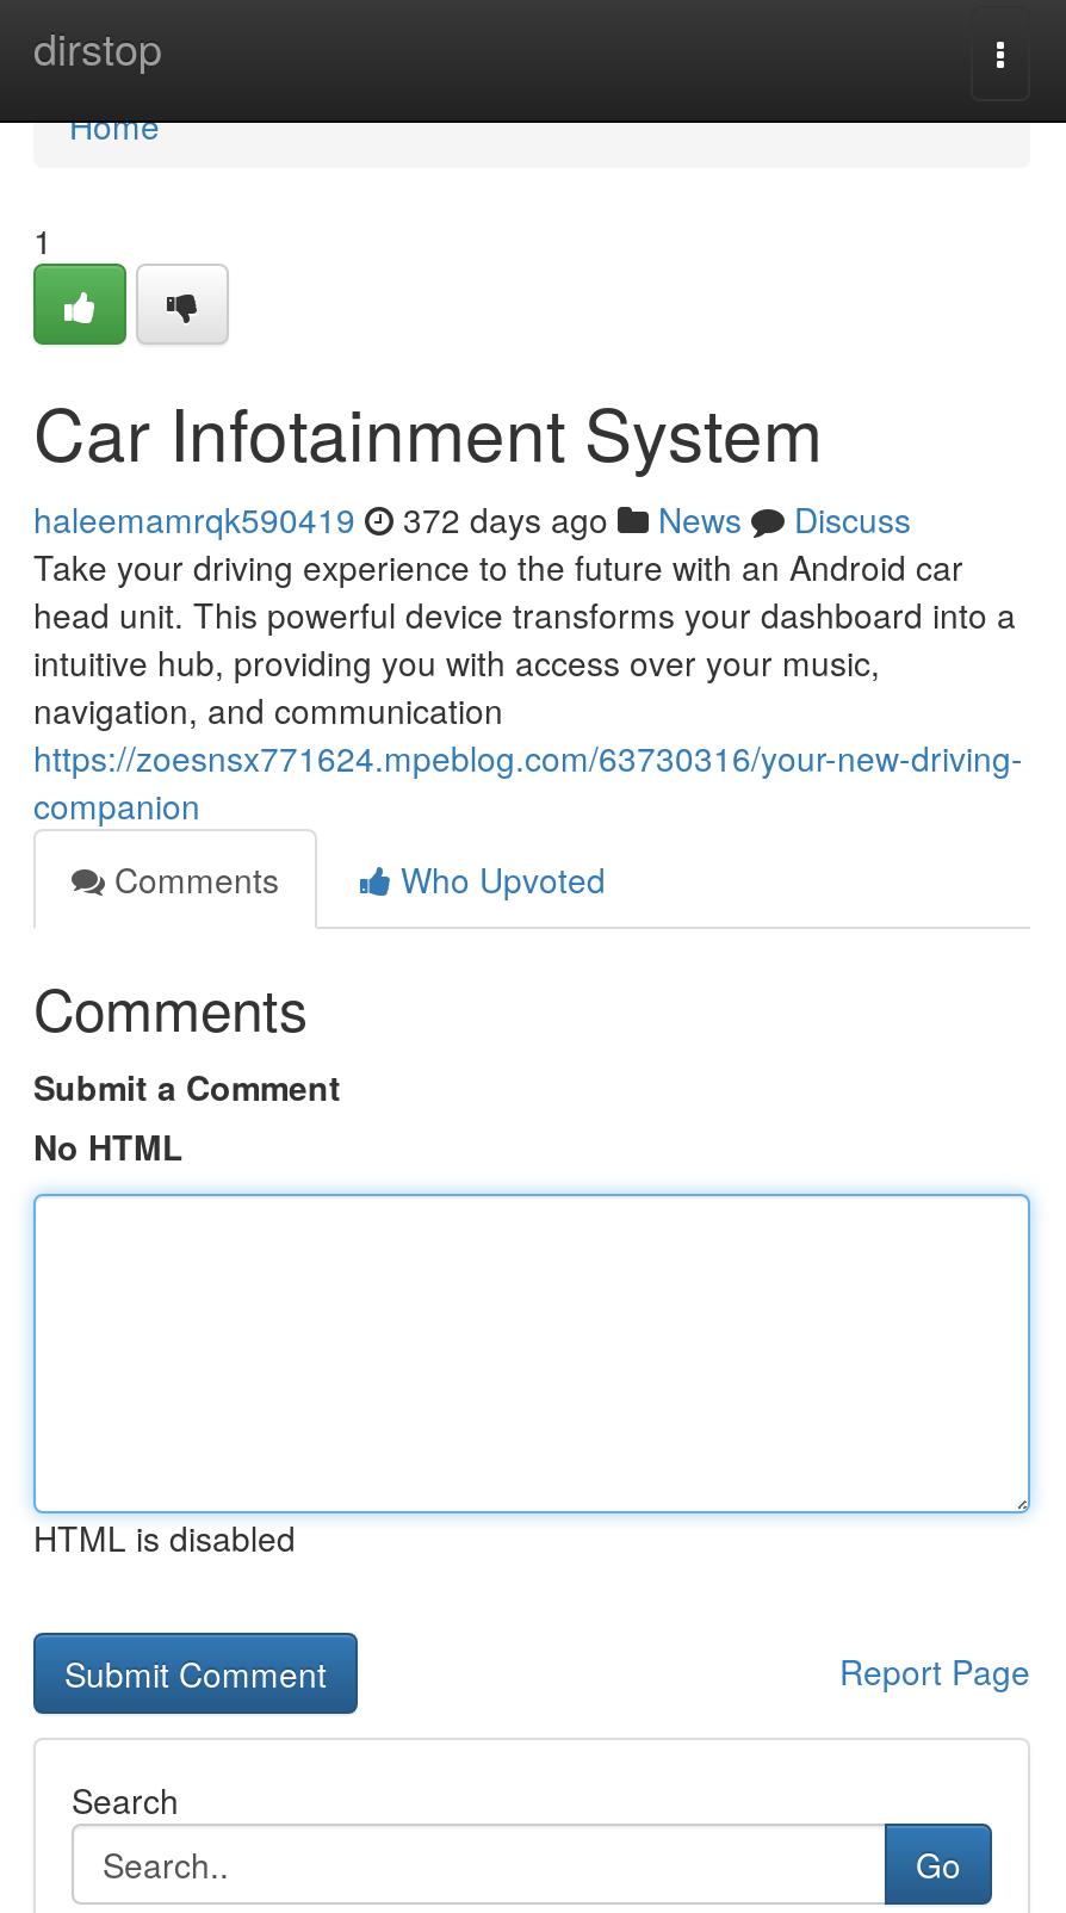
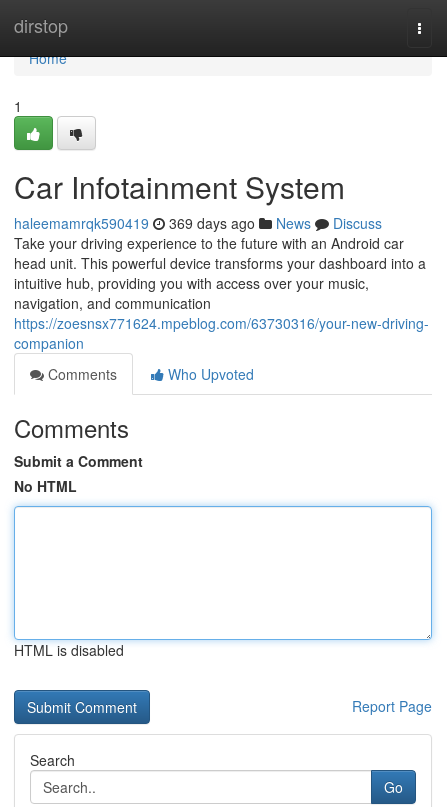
- haleemamrqk590419 372 days ago News Discuss
+ haleemamrqk590419 369 days ago News Discuss
